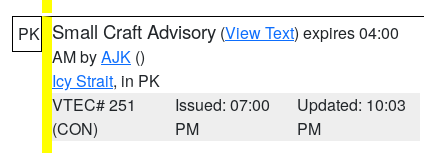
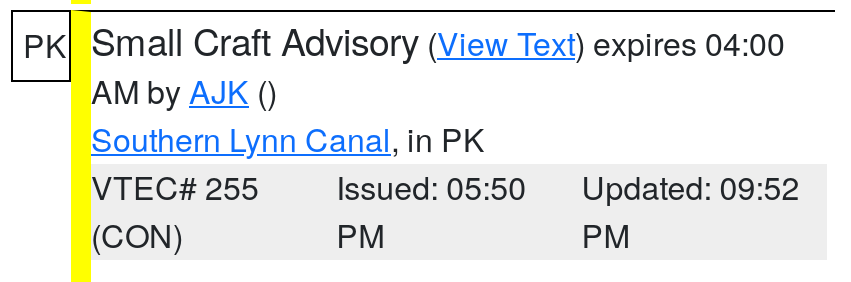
- Icy Strait, in PK
- VTEC# 251
+ Southern Lynn Canal, in PK
+ VTEC# 255

- Issued: 07:00
+ Issued: 05:50

- Updated: 10:03
+ Updated: 09:52
